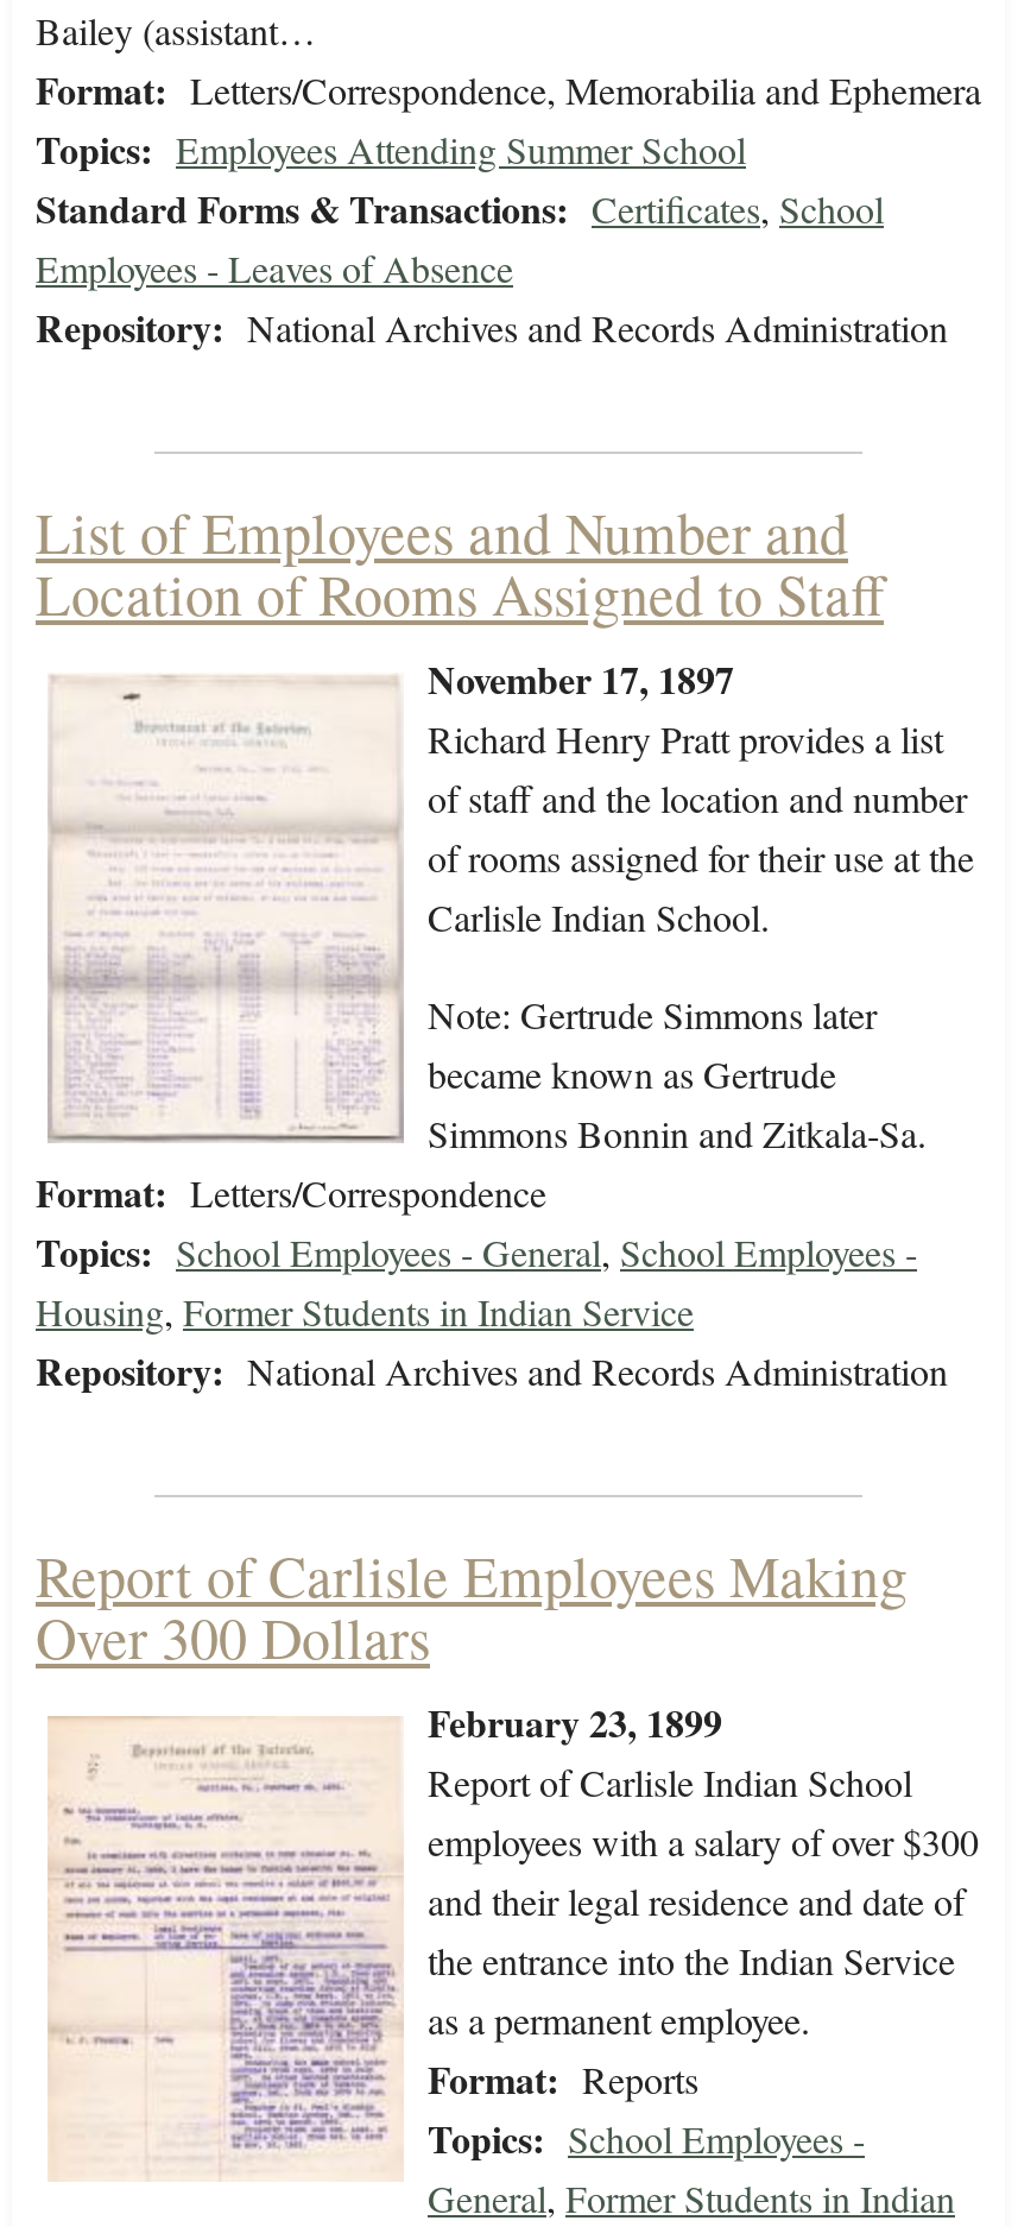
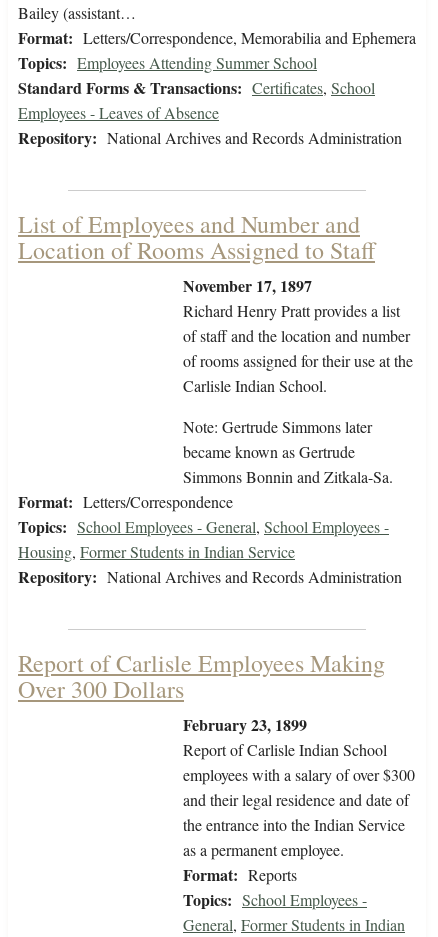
- [image]

- [image]
